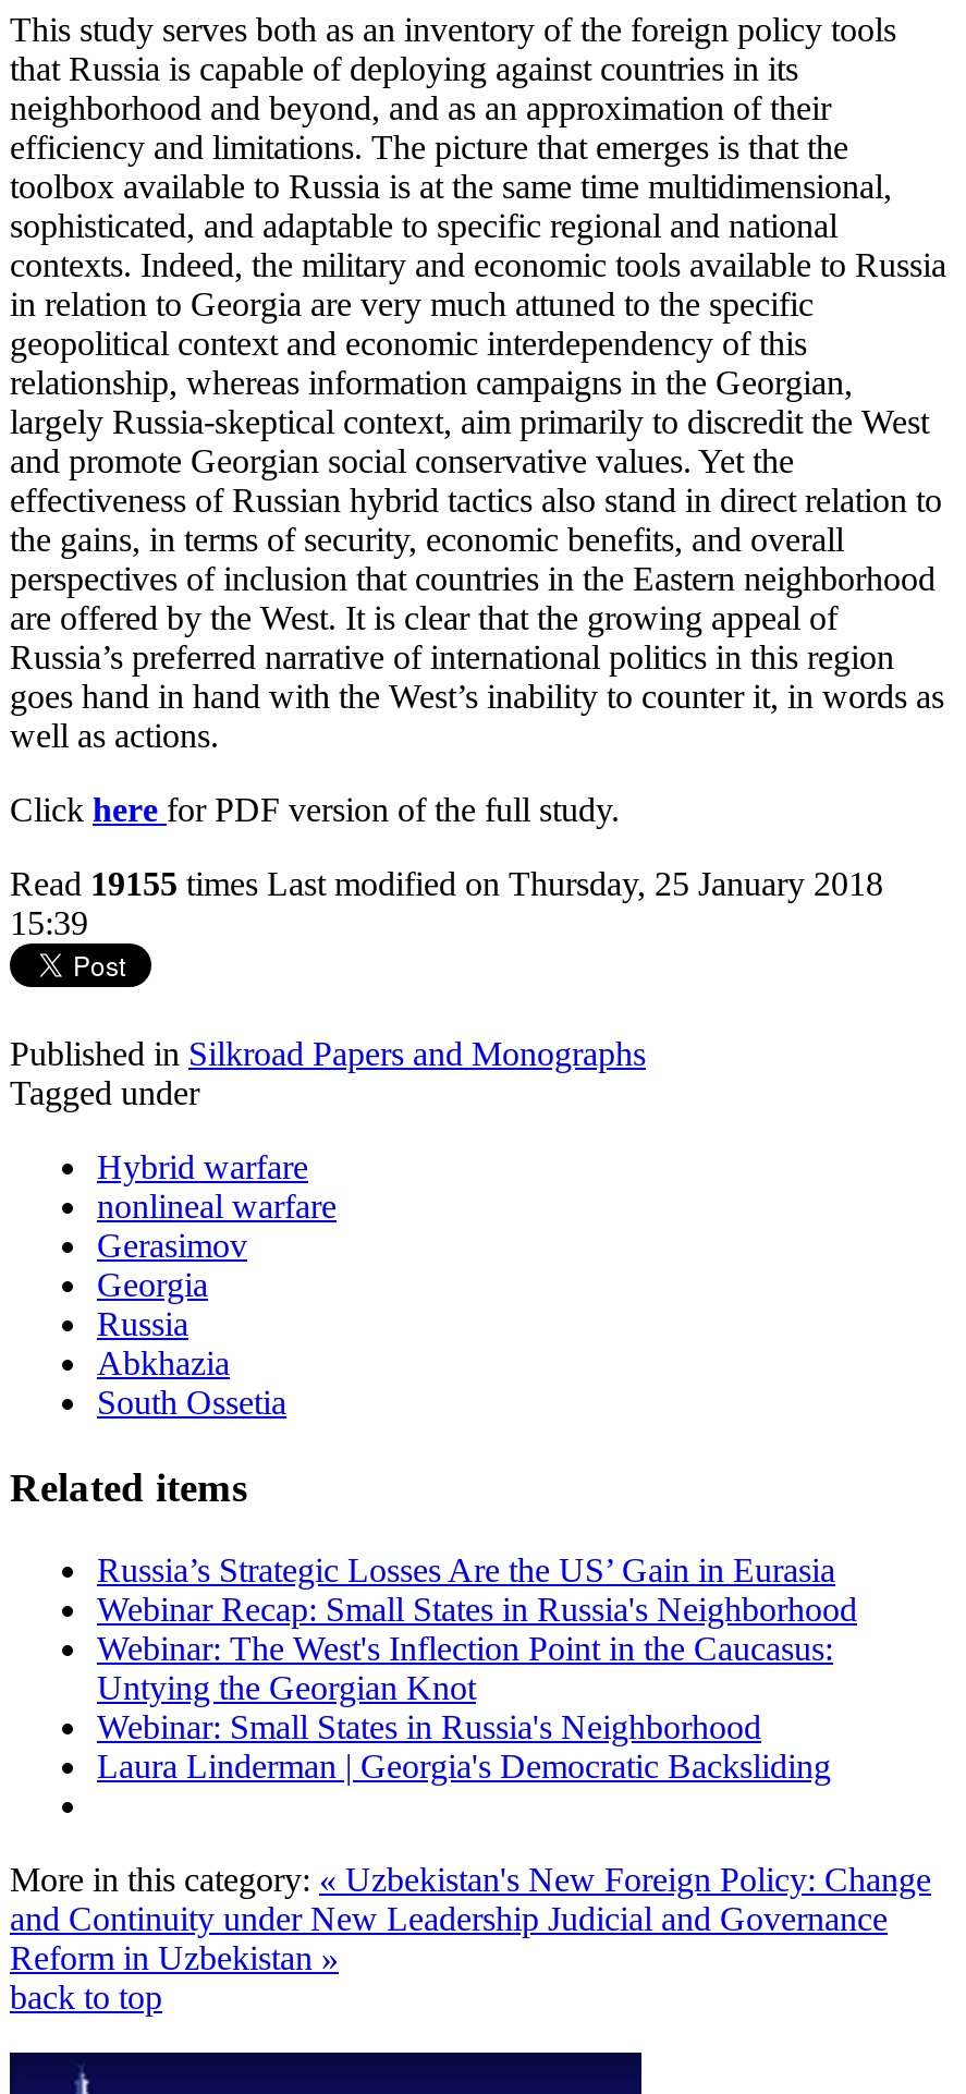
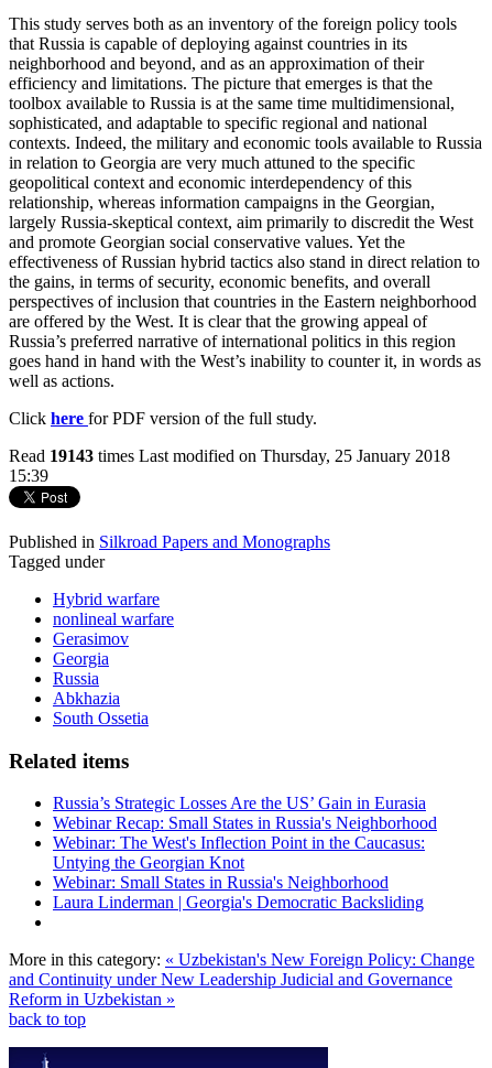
- Read 19155 times Last modified on Thursday, 25 January 2018
+ Read 19143 times Last modified on Thursday, 25 January 2018
